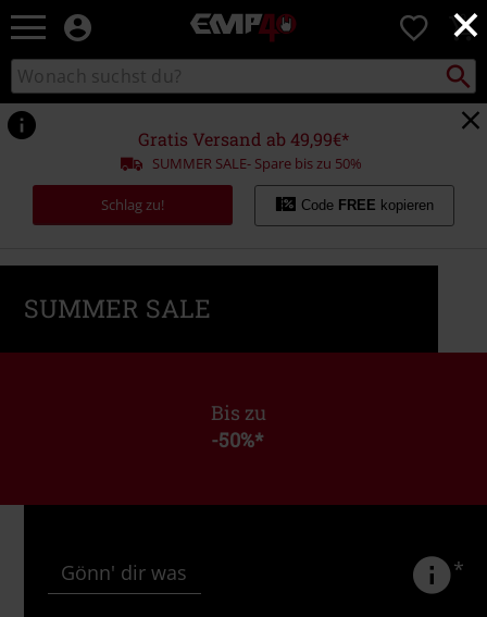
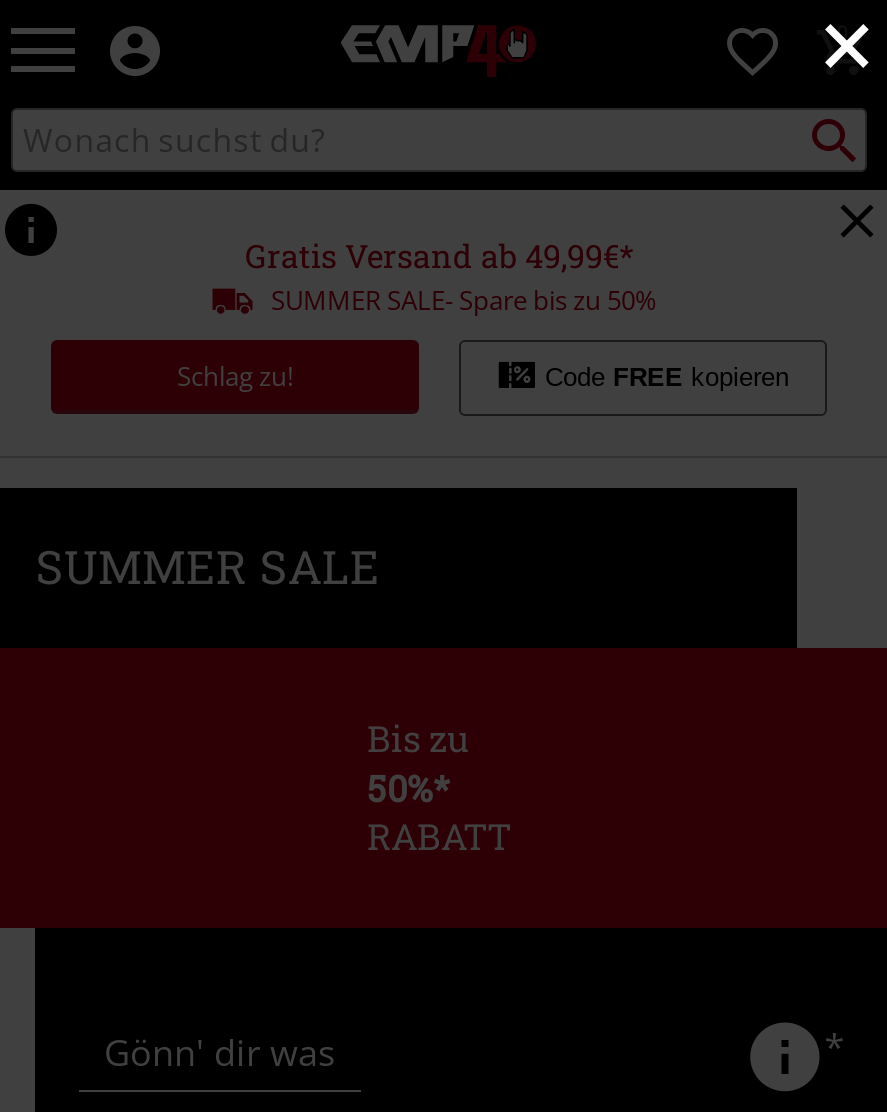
- -50%*
+ 50%*
+ RABATT
